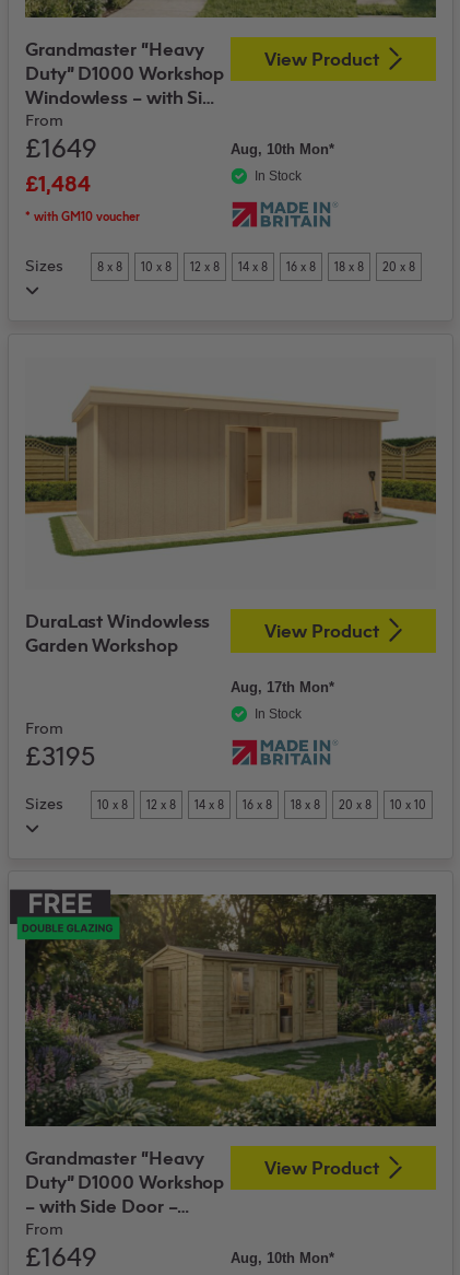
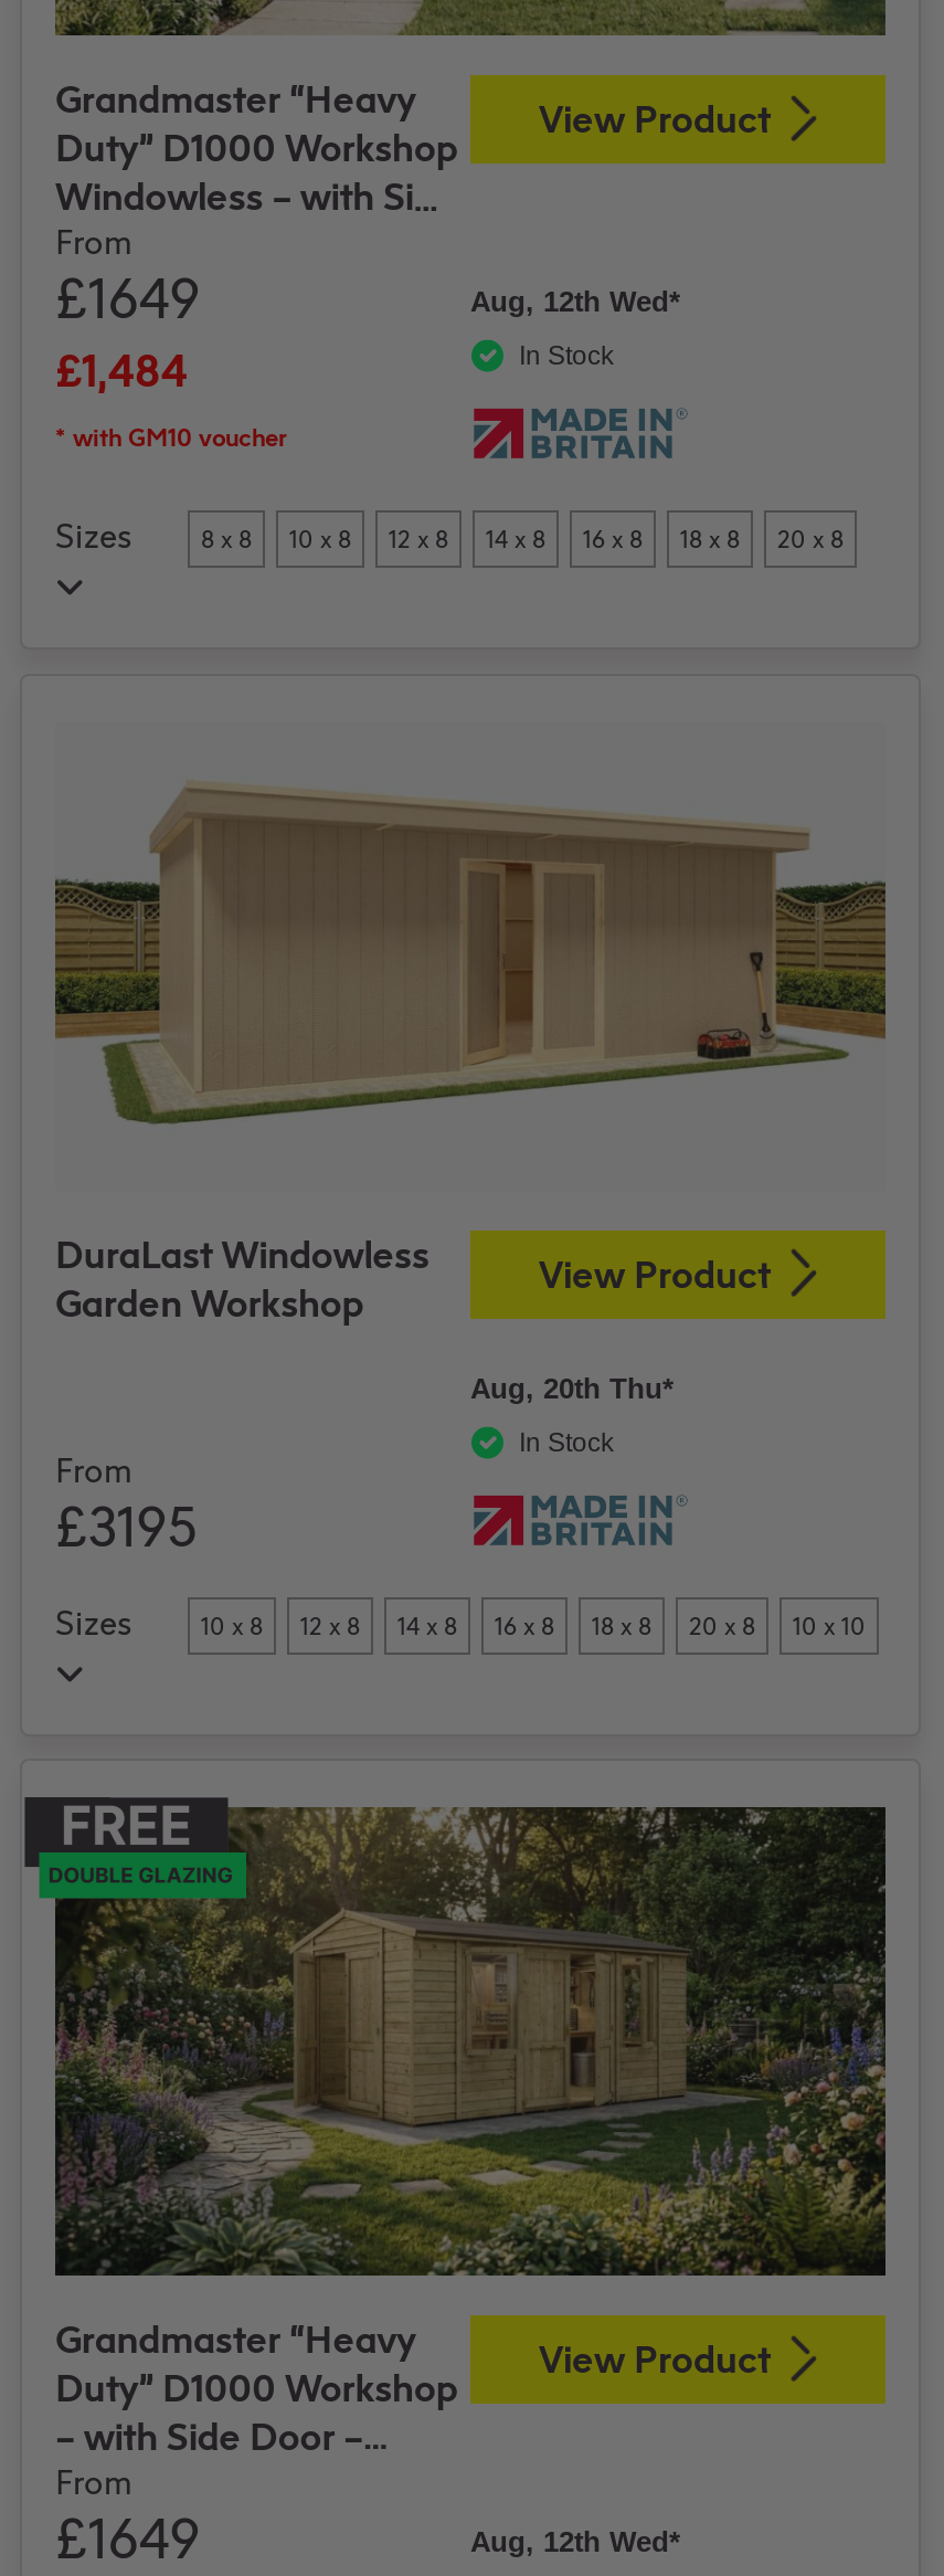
- Aug, 10th Mon*
+ Aug, 12th Wed*

- Aug, 17th Mon*
+ Aug, 20th Thu*

- Aug, 10th Mon*
+ Aug, 12th Wed*
